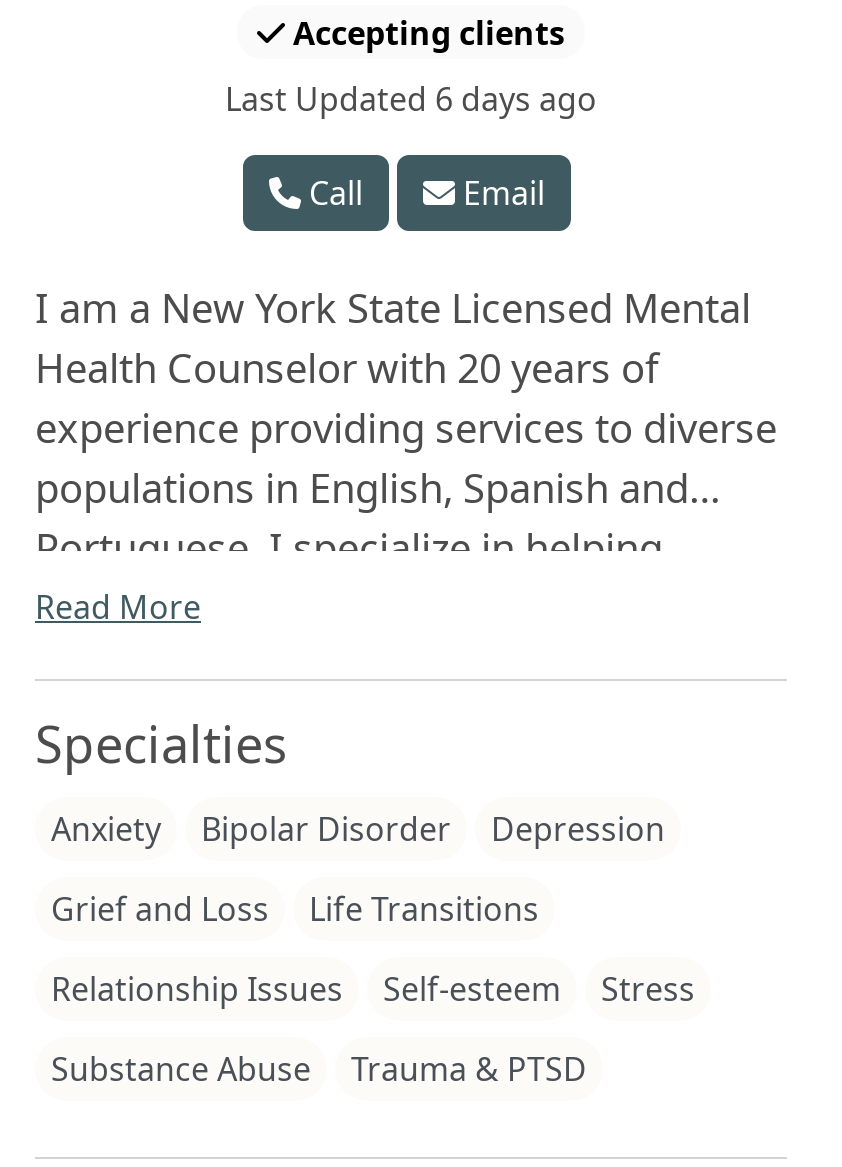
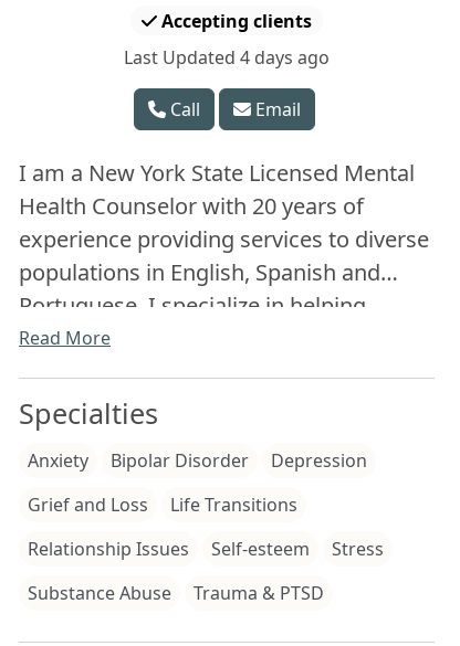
- Last Updated 6 days ago
+ Last Updated 4 days ago
